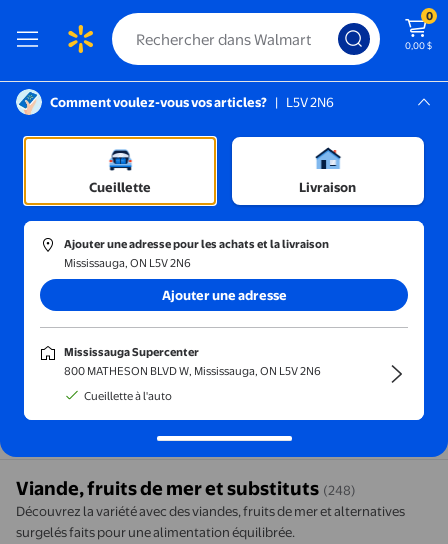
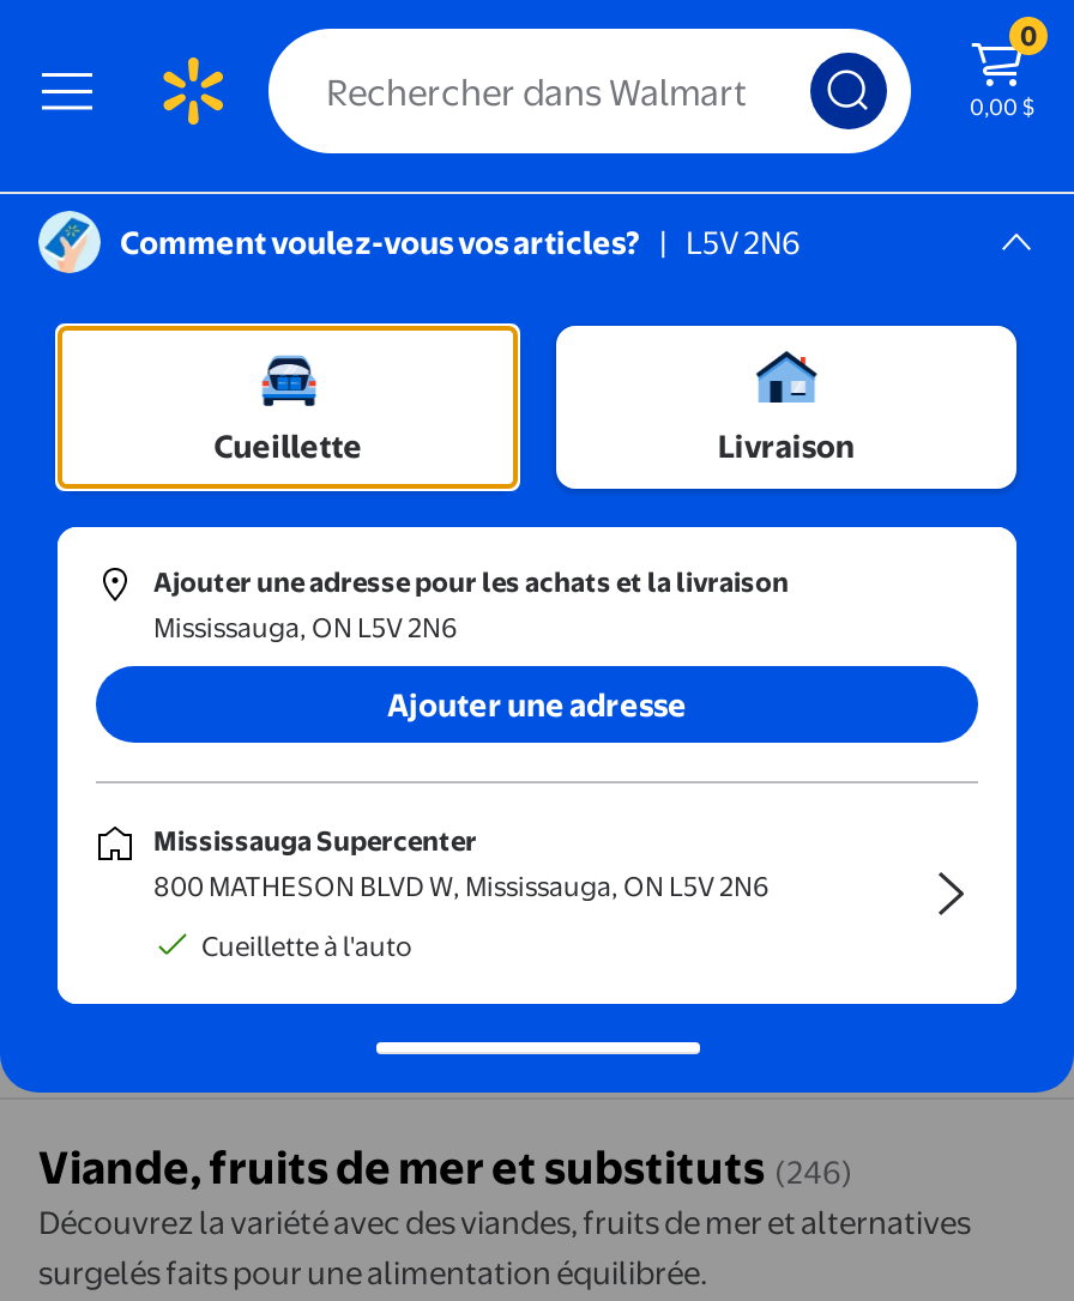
- Viande, fruits de mer et substituts (248)
+ Viande, fruits de mer et substituts (246)
